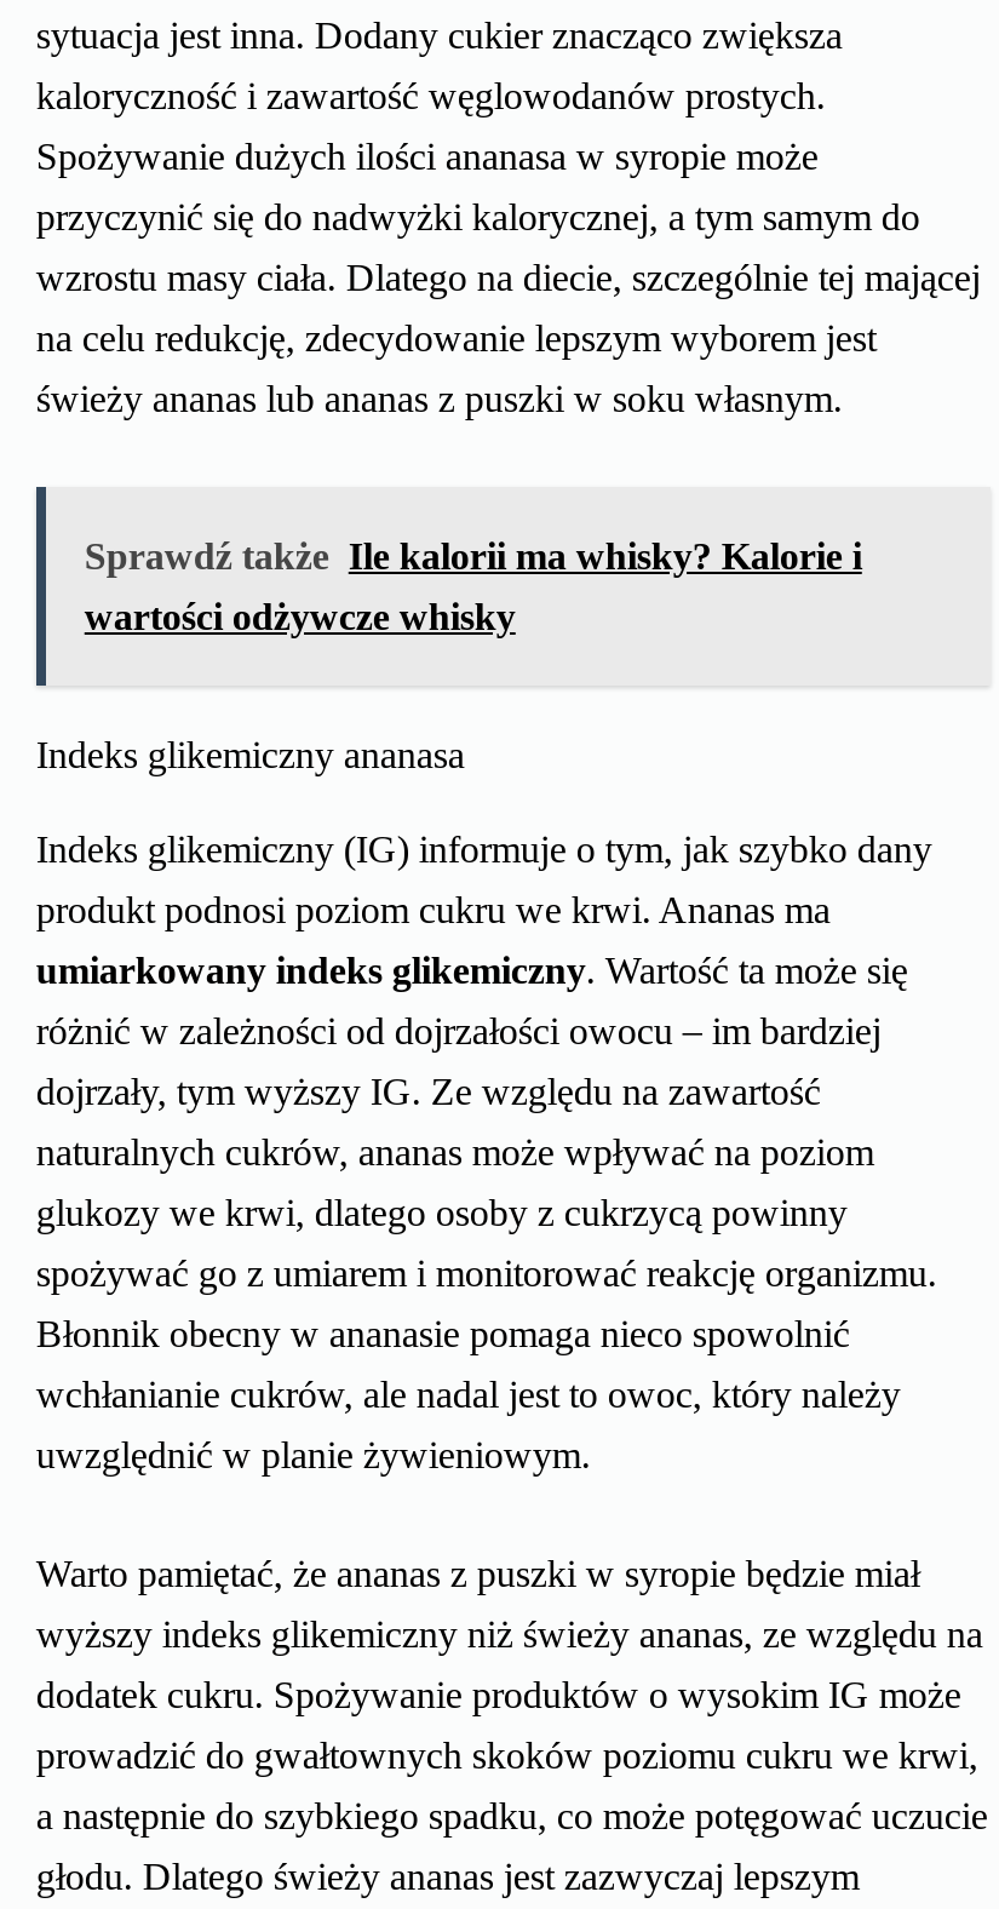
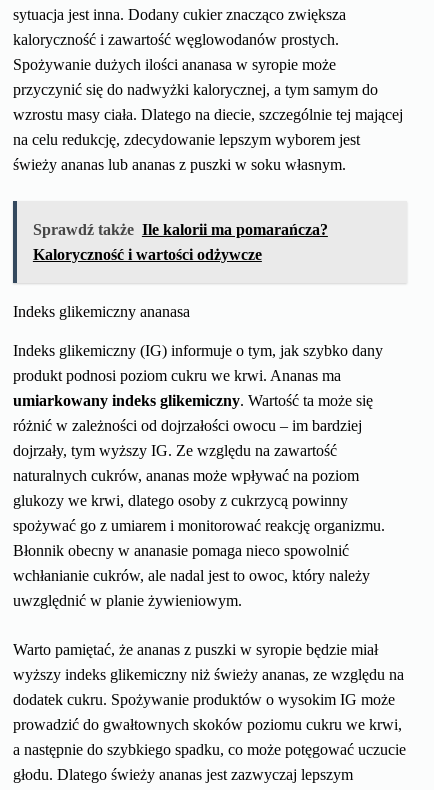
- Sprawdź także Ile kalorii ma whisky? Kalorie i
+ Sprawdź także Ile kalorii ma pomarańcza?

- wartości odżywcze whisky
+ Kaloryczność i wartości odżywcze
